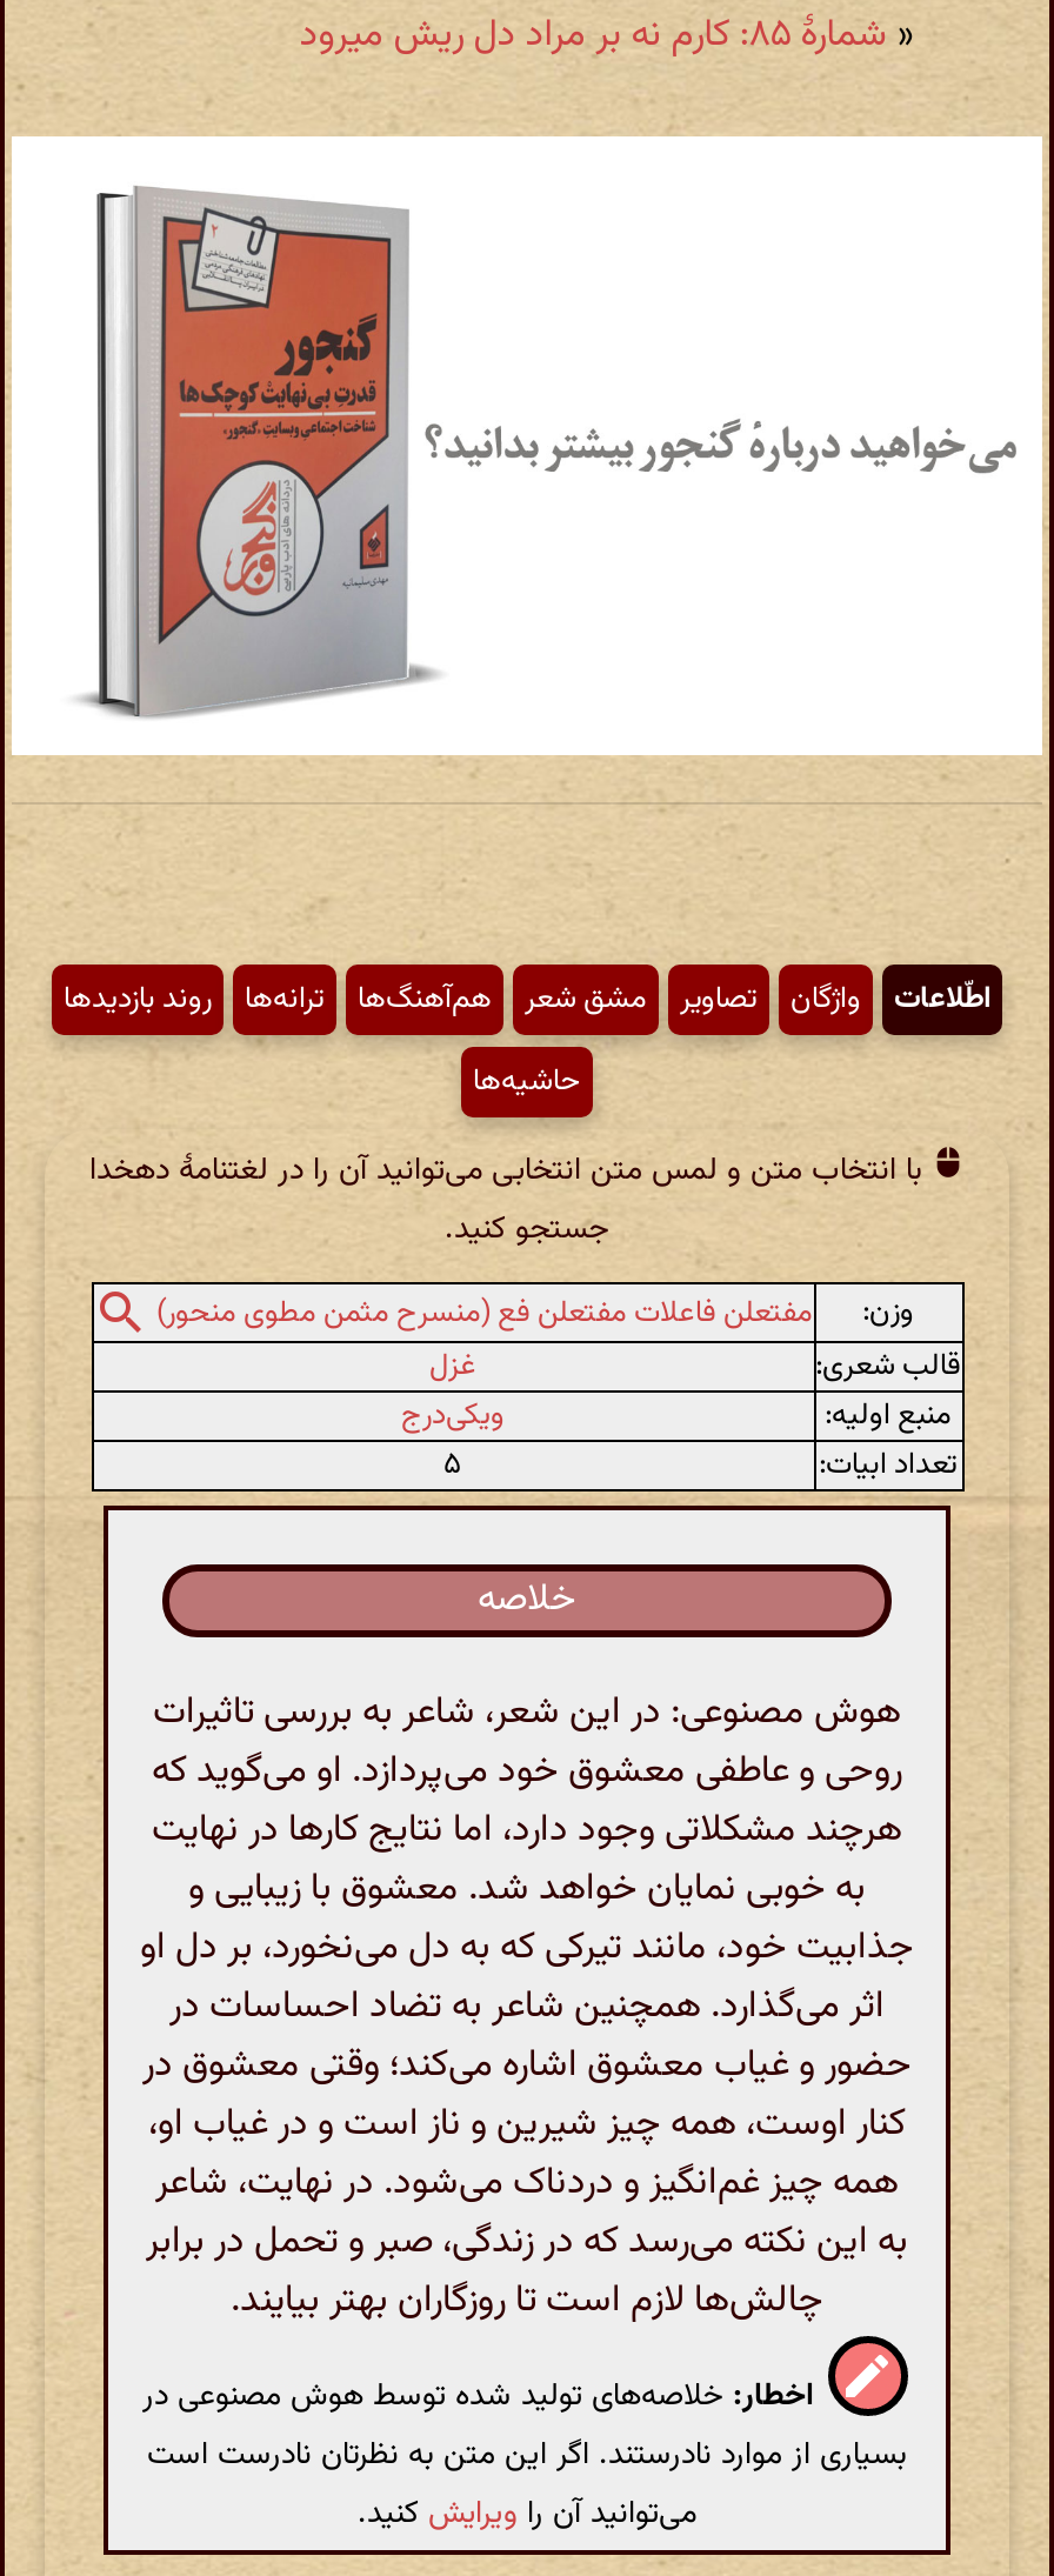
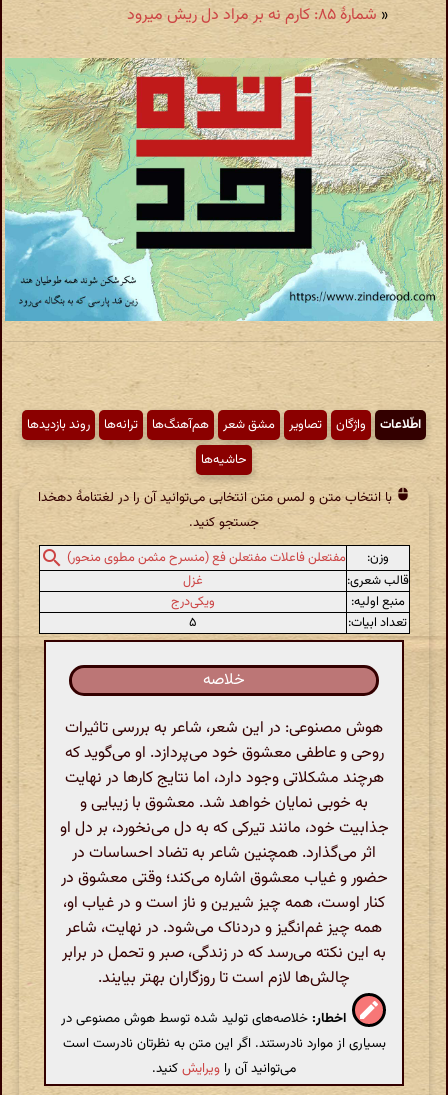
- [image]
+ [image]
